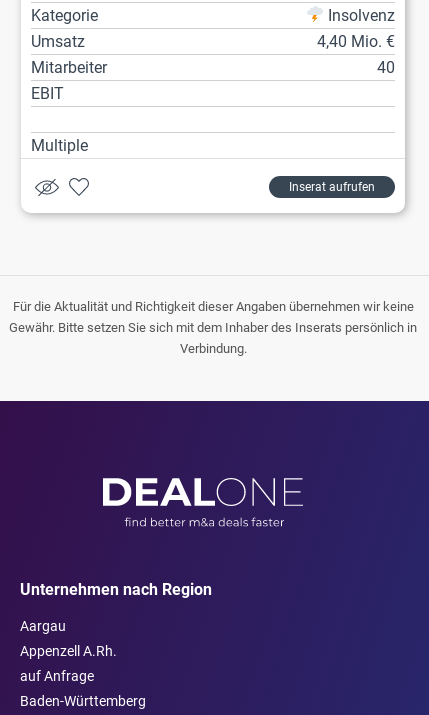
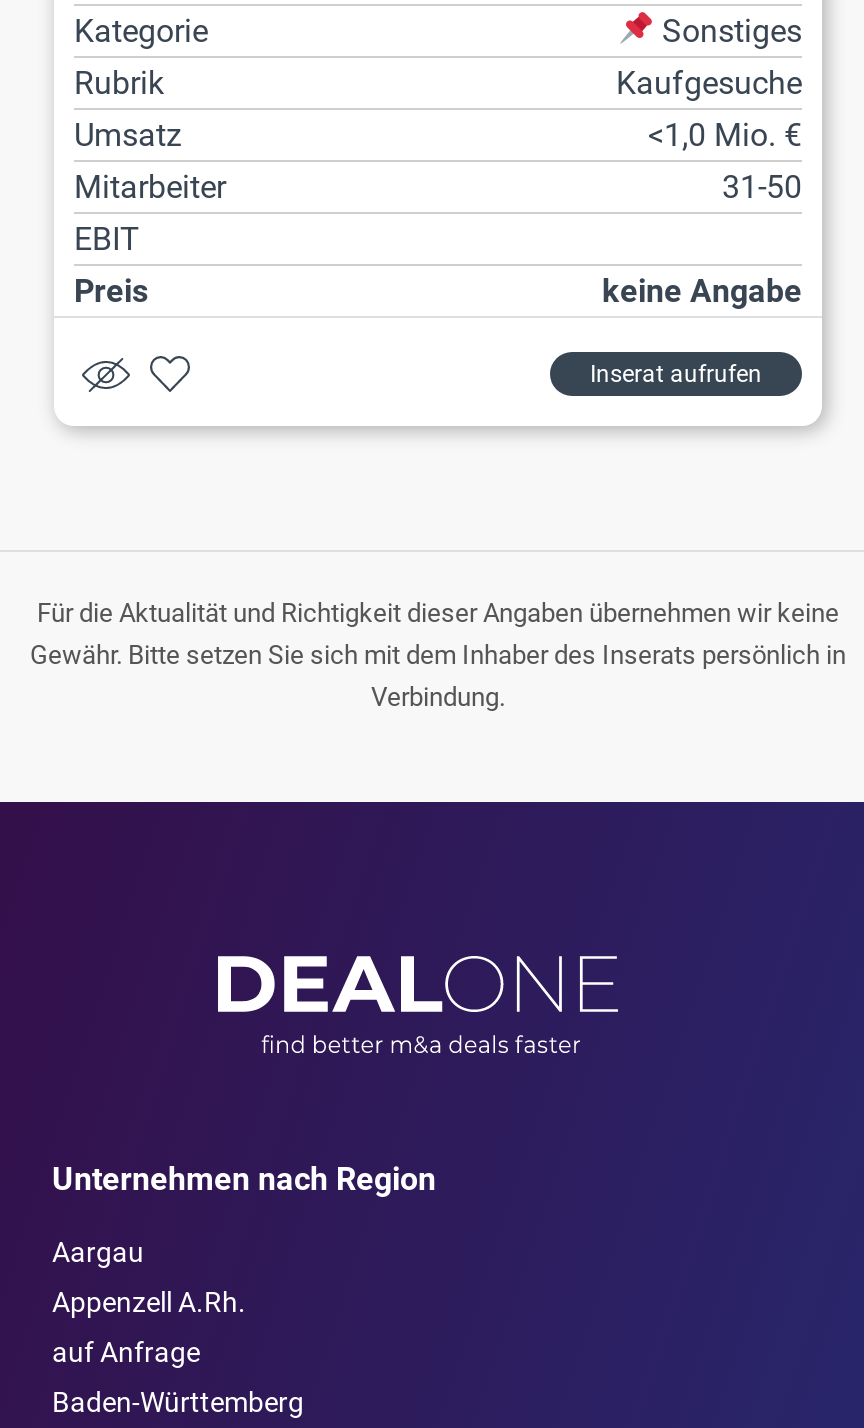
- Insolvenz
+ Sonstiges
+ Rubrik
+ Kaufgesuche

moved down: Umsatz | Mitarbeiter | EBIT

- 4,40 Mio. €
+ <1,0 Mio. €

- 40
+ 31-50

- Multiple
+ Preis
+ keine Angabe
